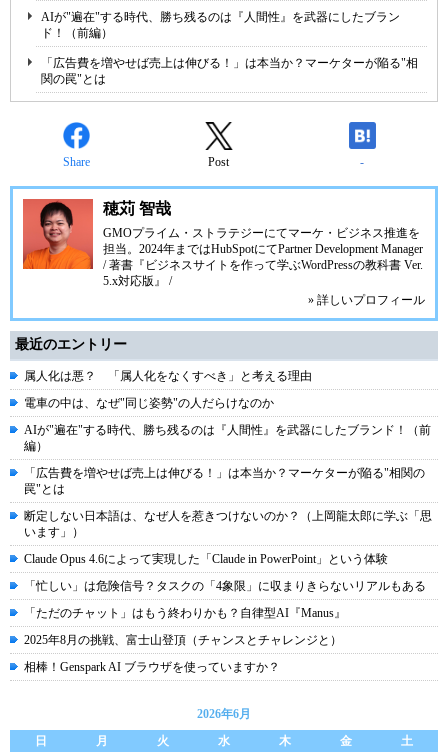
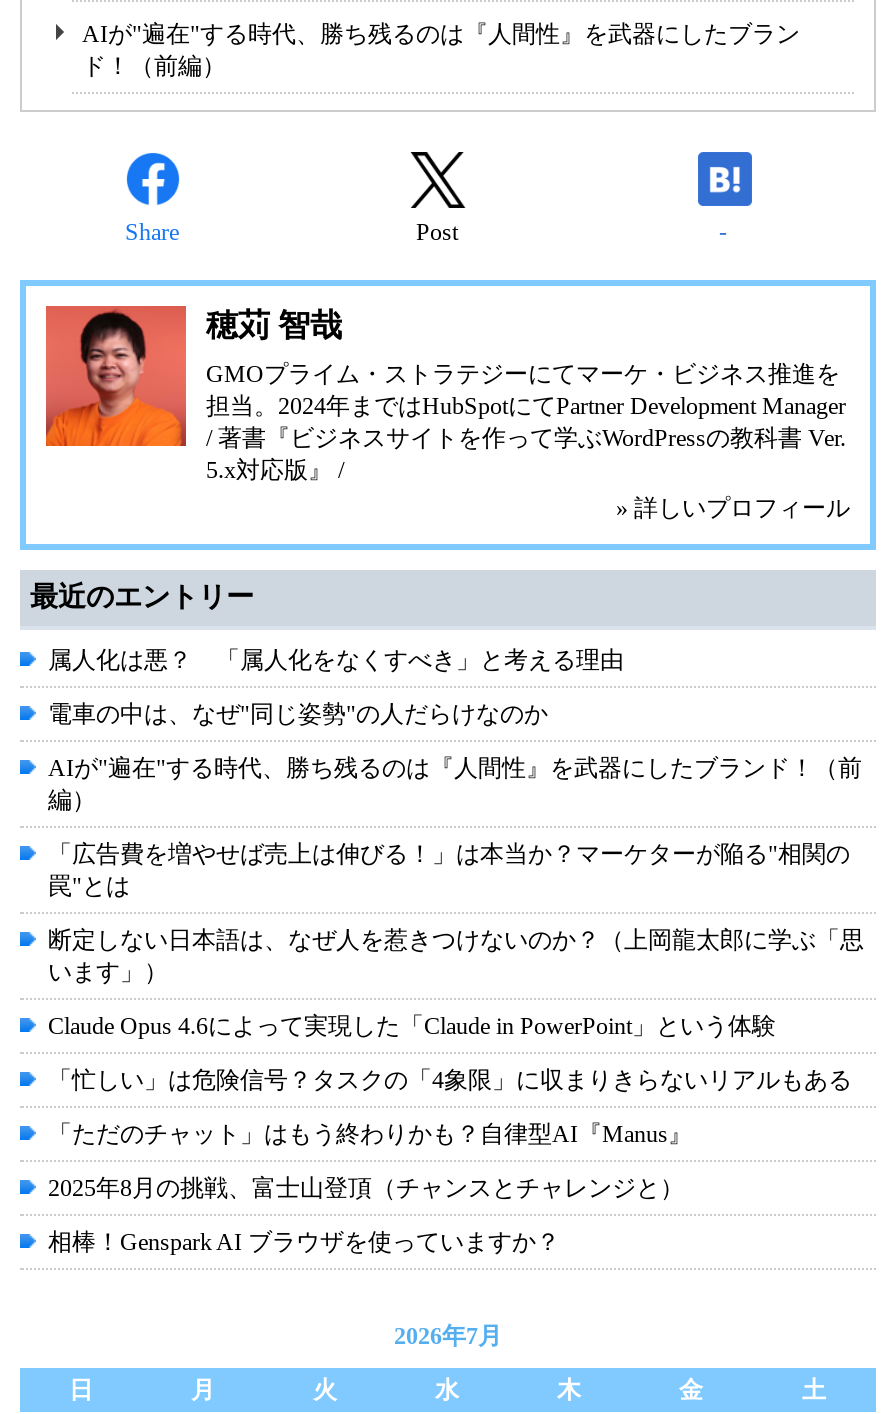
- 「広告費を増やせば売上は伸びる！」は本当か？マーケターが陥る"相
- 関の罠"とは

- 2026年6月
+ 2026年7月
